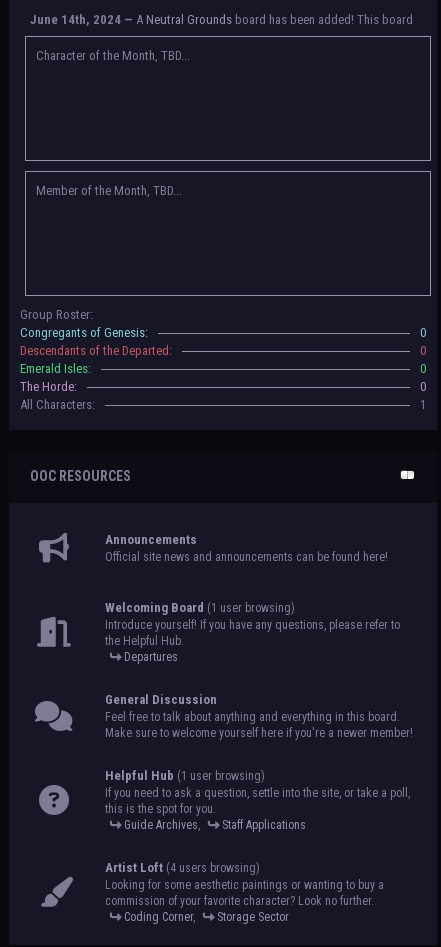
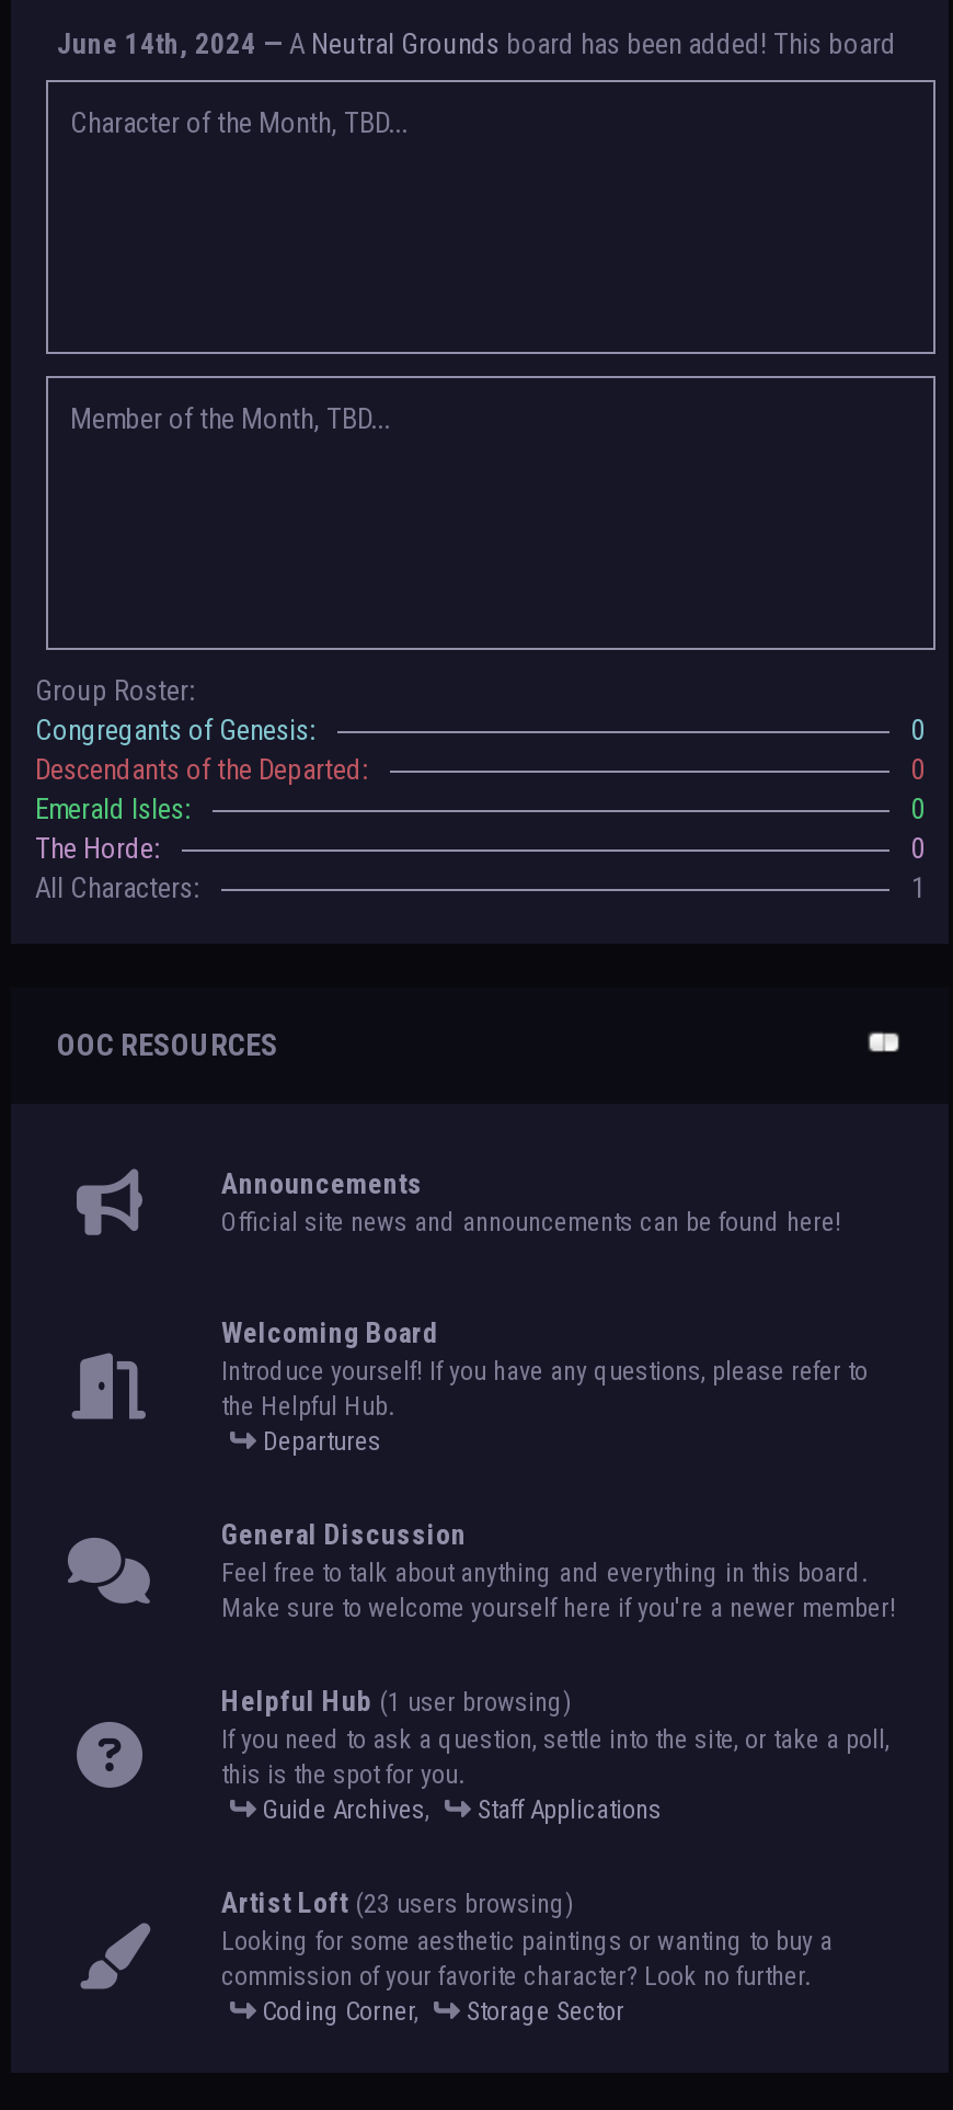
- Welcoming Board (1 user browsing)
+ Welcoming Board

- Artist Loft (4 users browsing)
+ Artist Loft (23 users browsing)
